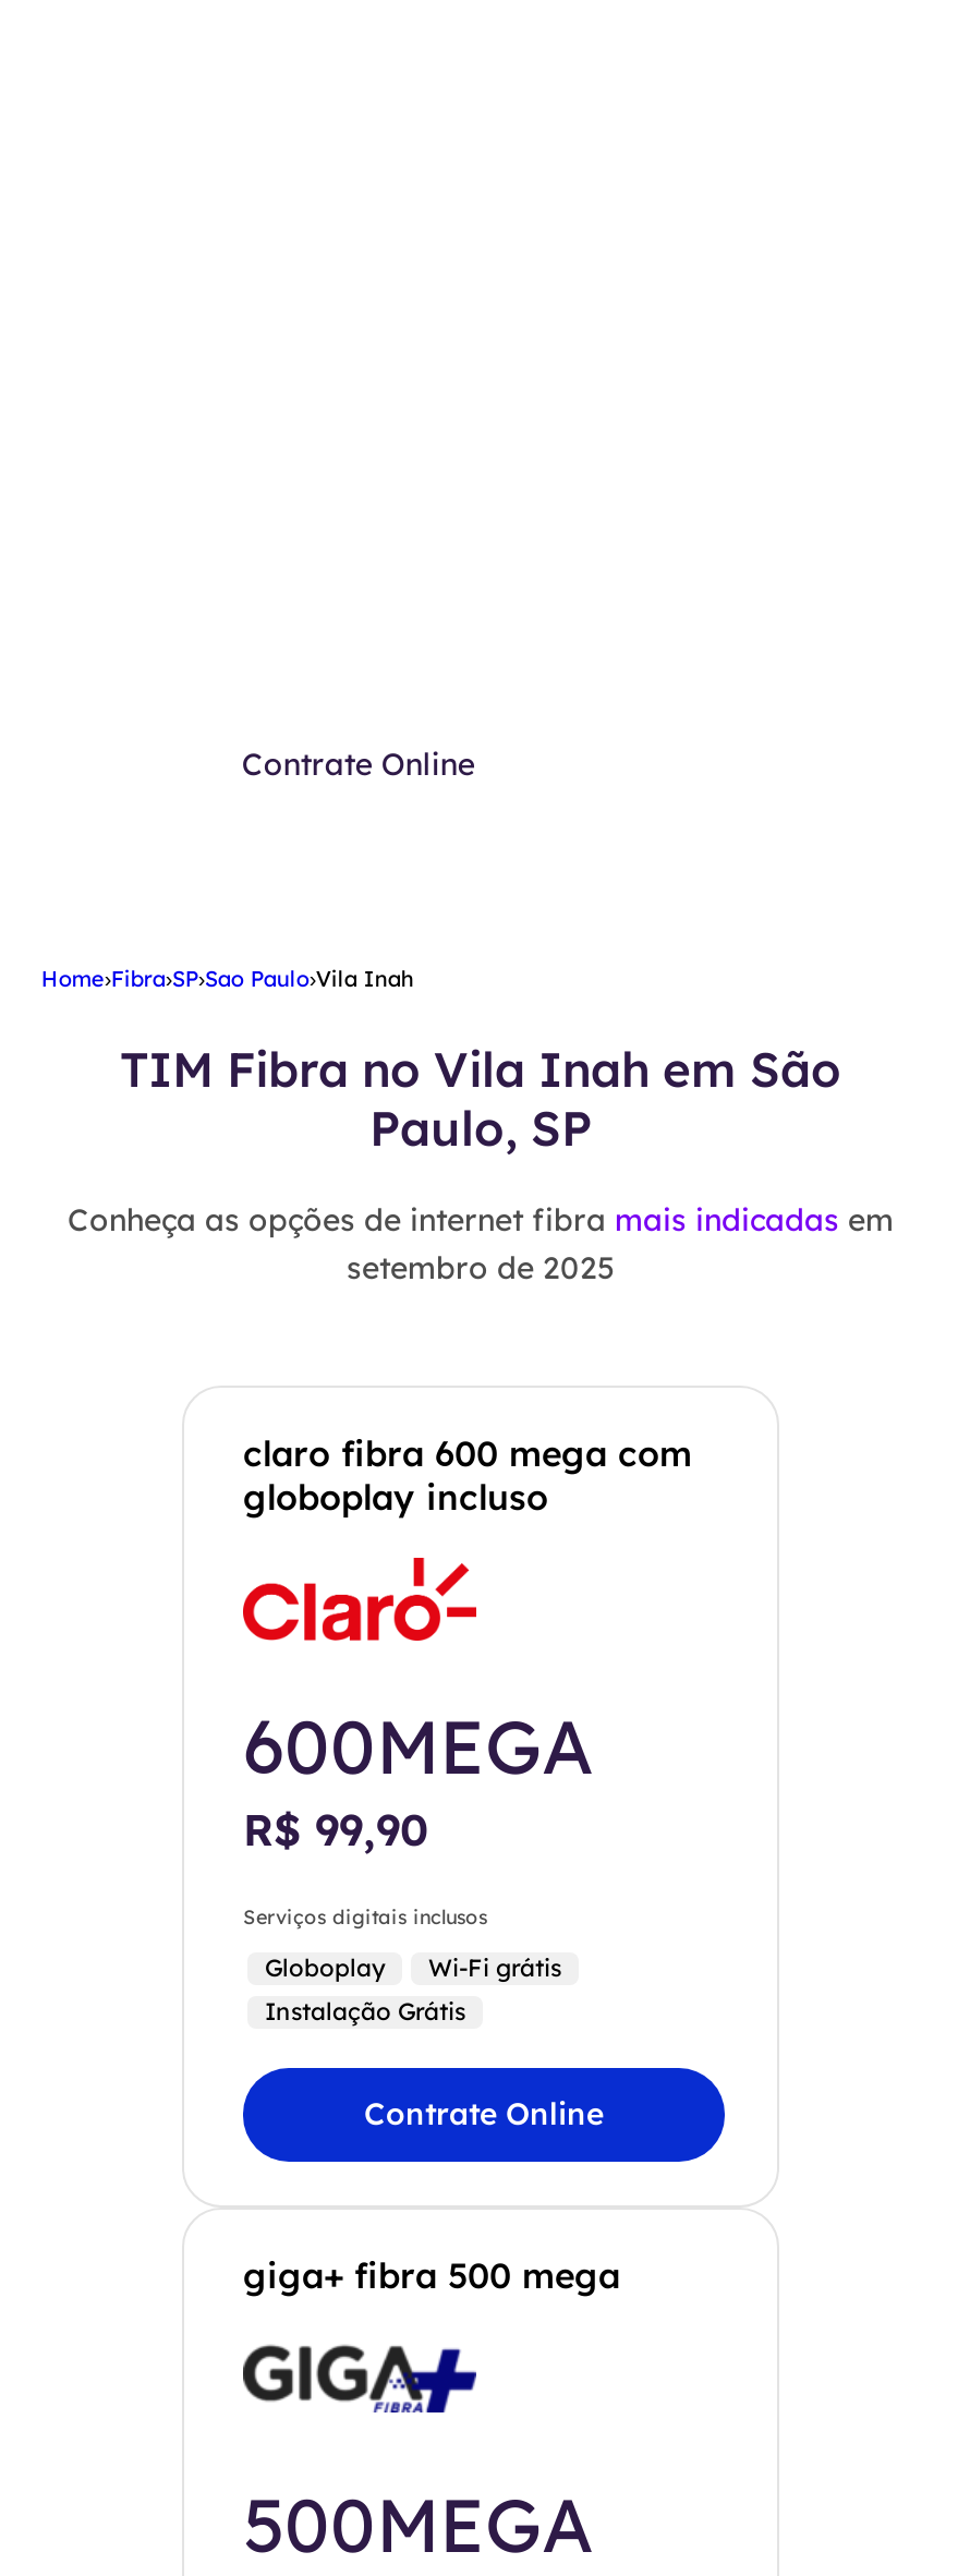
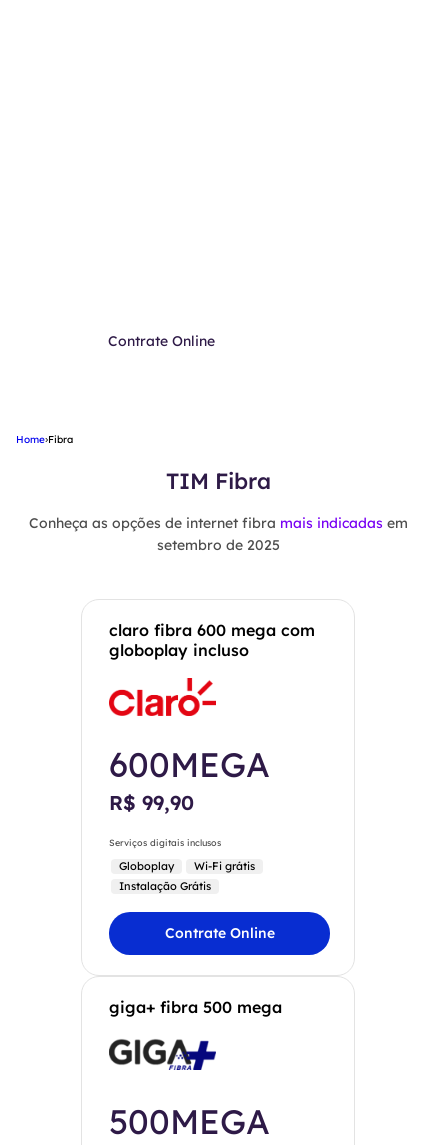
- Home›Fibra›SP›Sao Paulo›Vila Inah
+ Home›Fibra

- TIM Fibra no Vila Inah em São
- Paulo, SP
+ TIM Fibra
